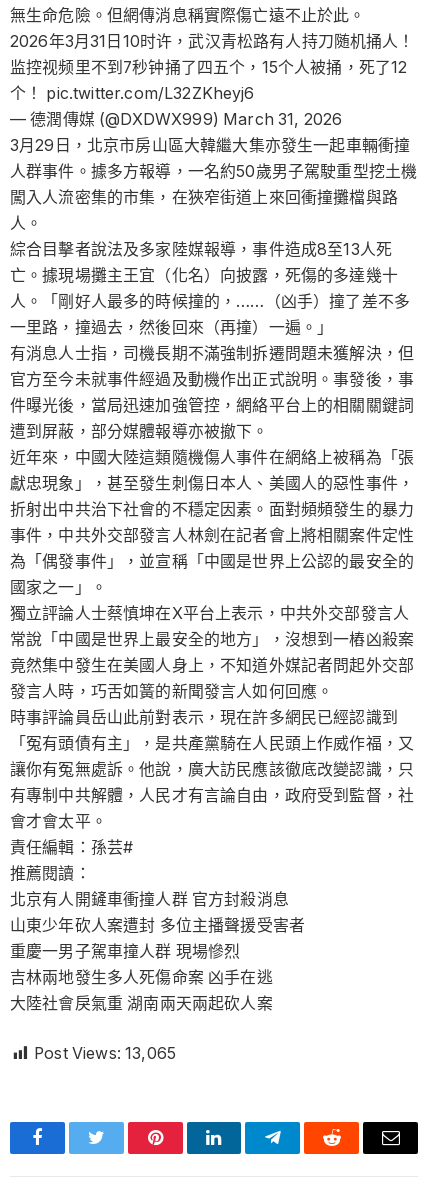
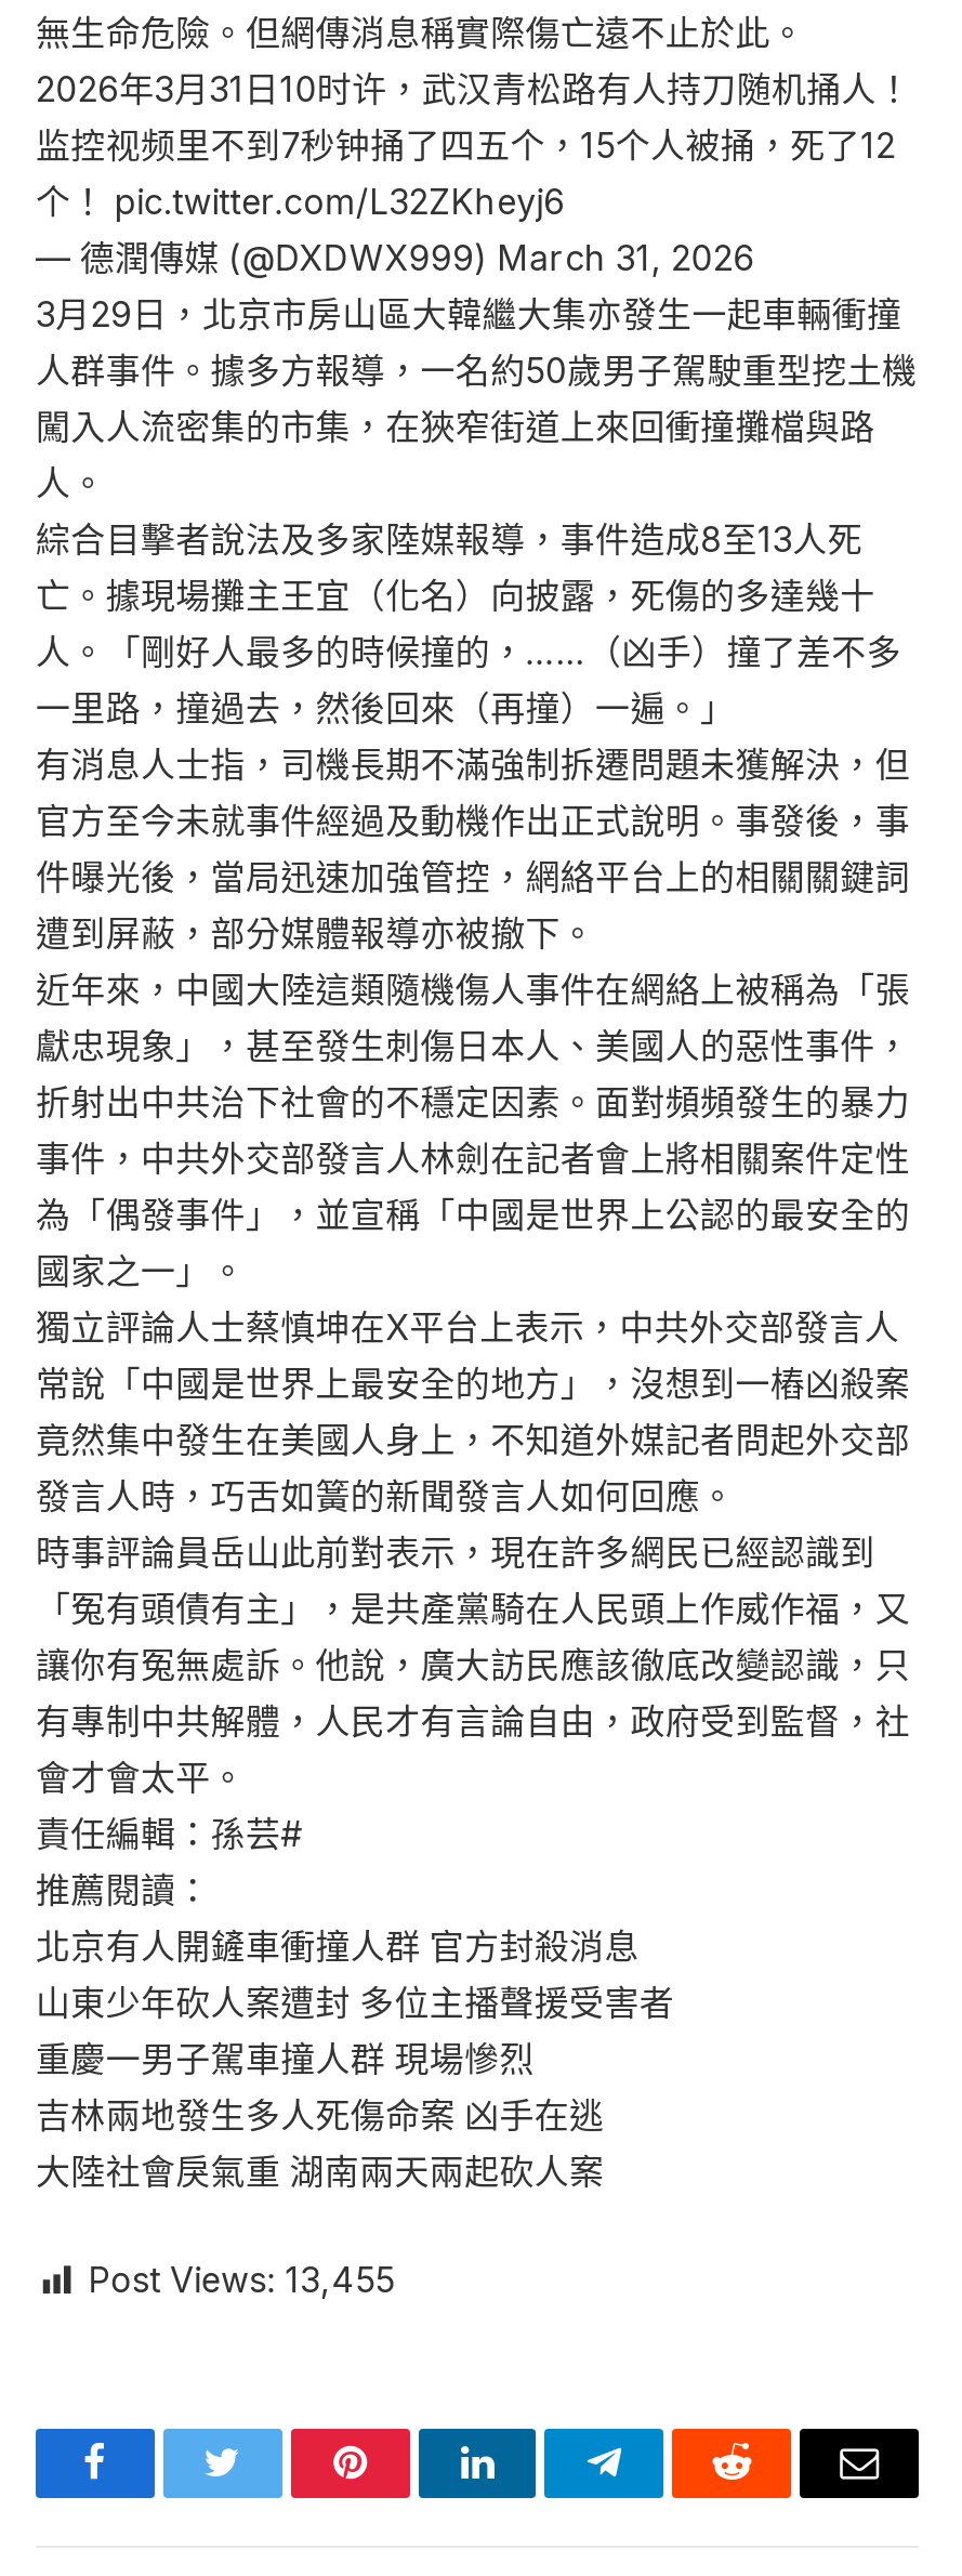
- Post Views: 13,065
+ Post Views: 13,455
